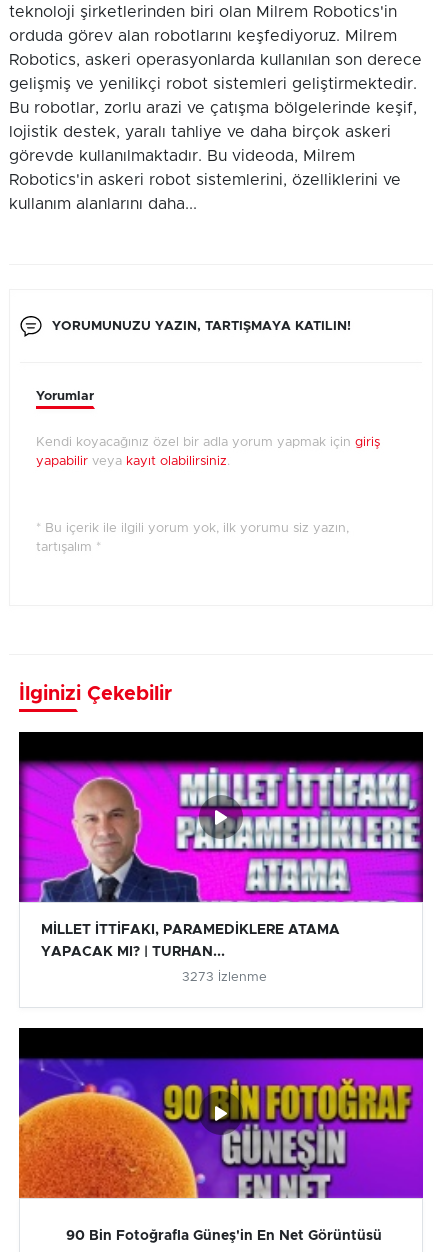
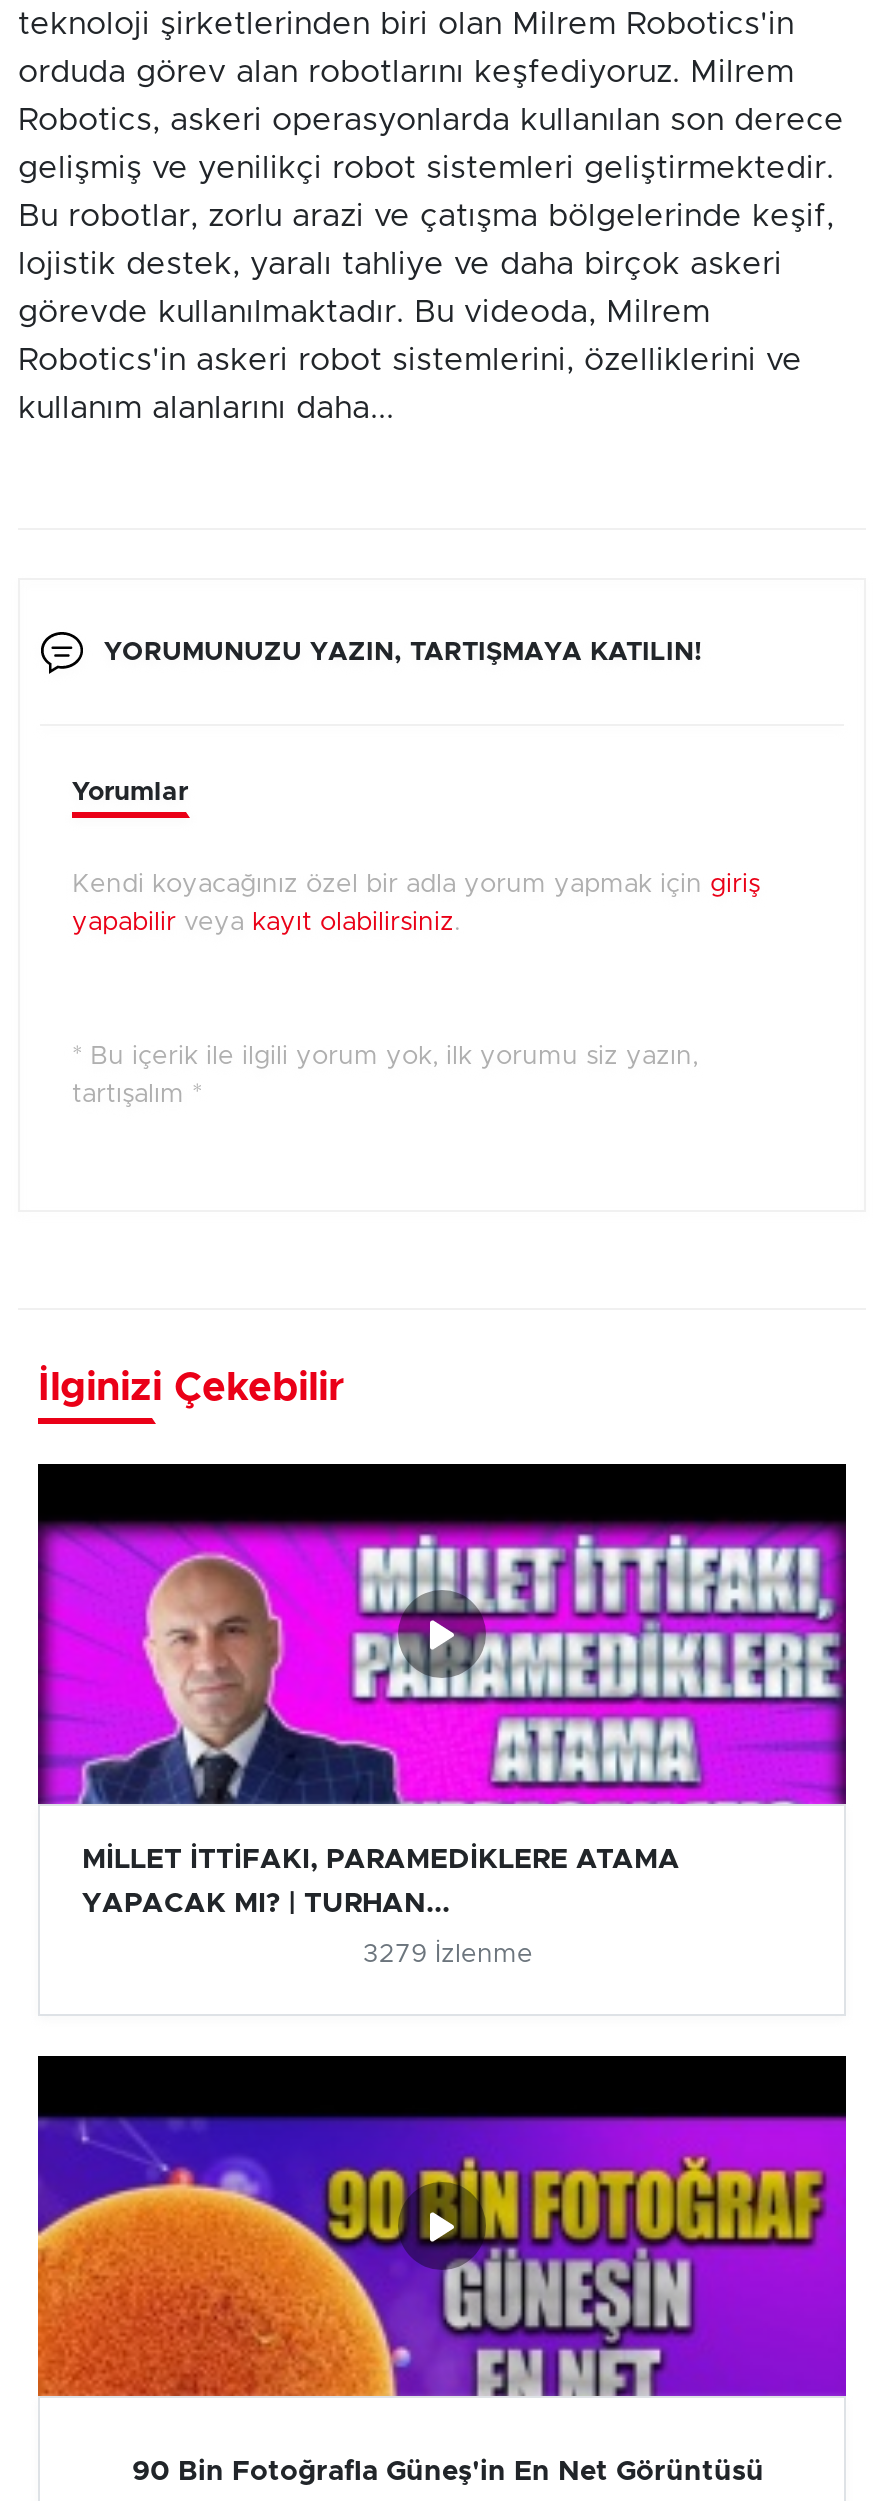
- 3273 İzlenme
+ 3279 İzlenme
